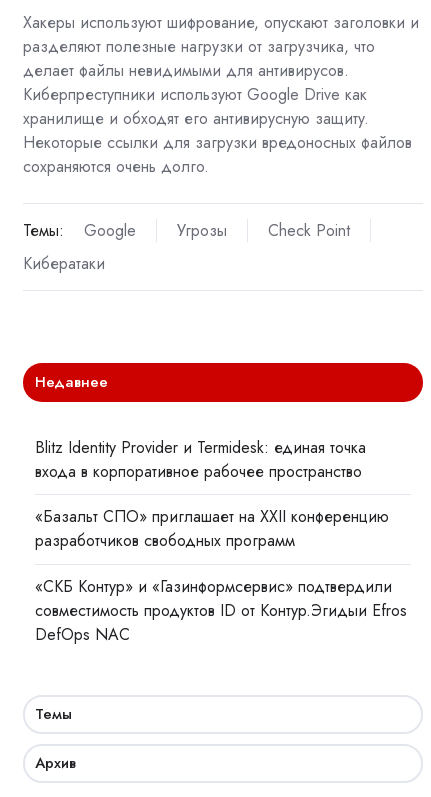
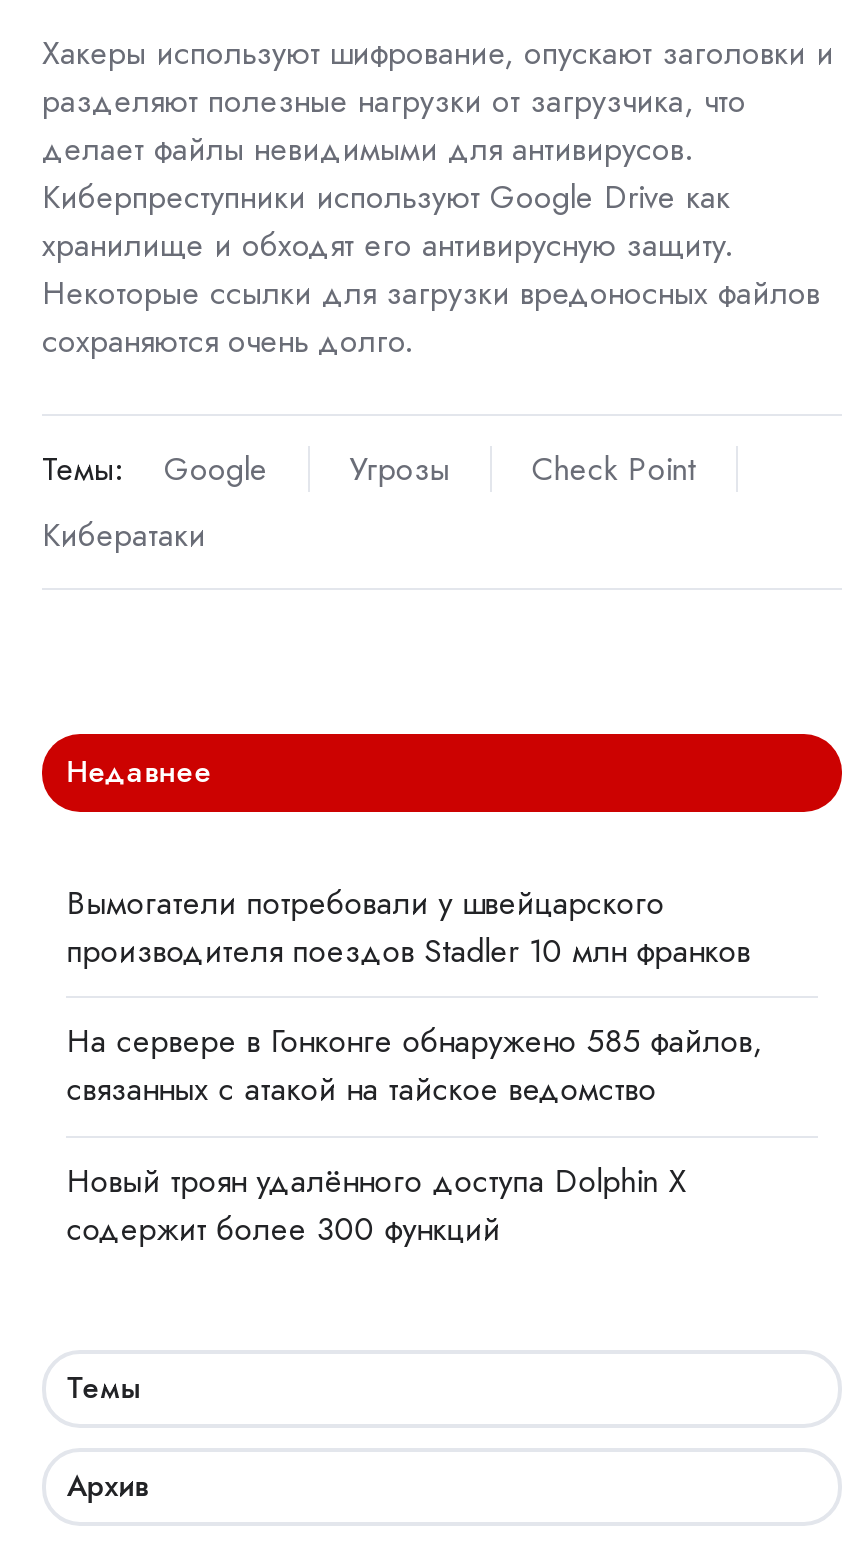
- Blitz Identity Provider и Termidesk: единая точка
- входа в корпоративное рабочее пространство
+ Вымогатели потребовали у швейцарского
+ производителя поездов Stadler 10 млн франков

- «Базальт СПО» приглашает на XXII конференцию
- разработчиков свободных программ
+ На сервере в Гонконге обнаружено 585 файлов,
+ связанных с атакой на тайское ведомство

- «СКБ Контур» и «Газинформсервис» подтвердили
- совместимость продуктов ID от Контур.Эгидыи Efros
- DefOps NAC
+ Новый троян удалённого доступа Dolphin X
+ содержит более 300 функций
